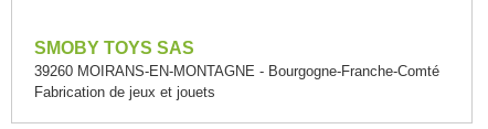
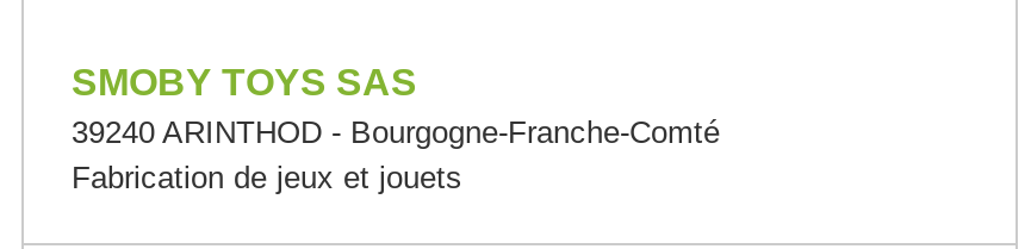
- 39260 MOIRANS-EN-MONTAGNE - Bourgogne-Franche-Comté
+ 39240 ARINTHOD - Bourgogne-Franche-Comté
